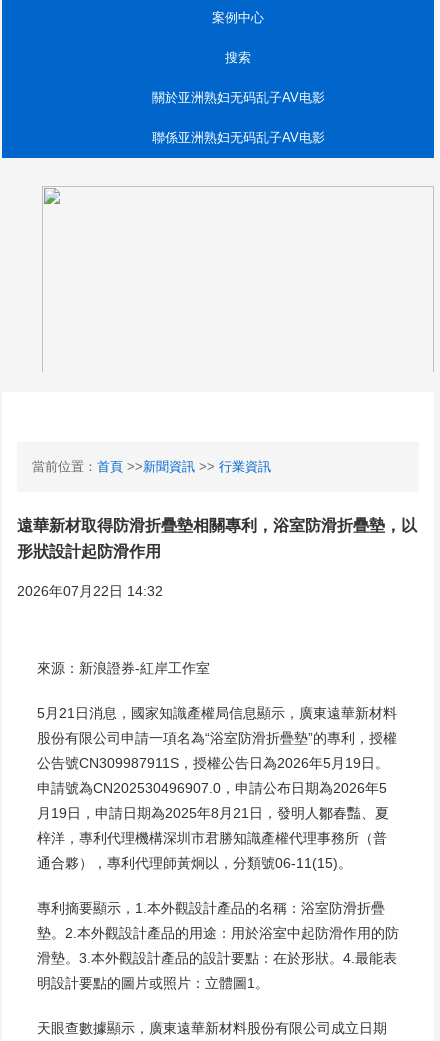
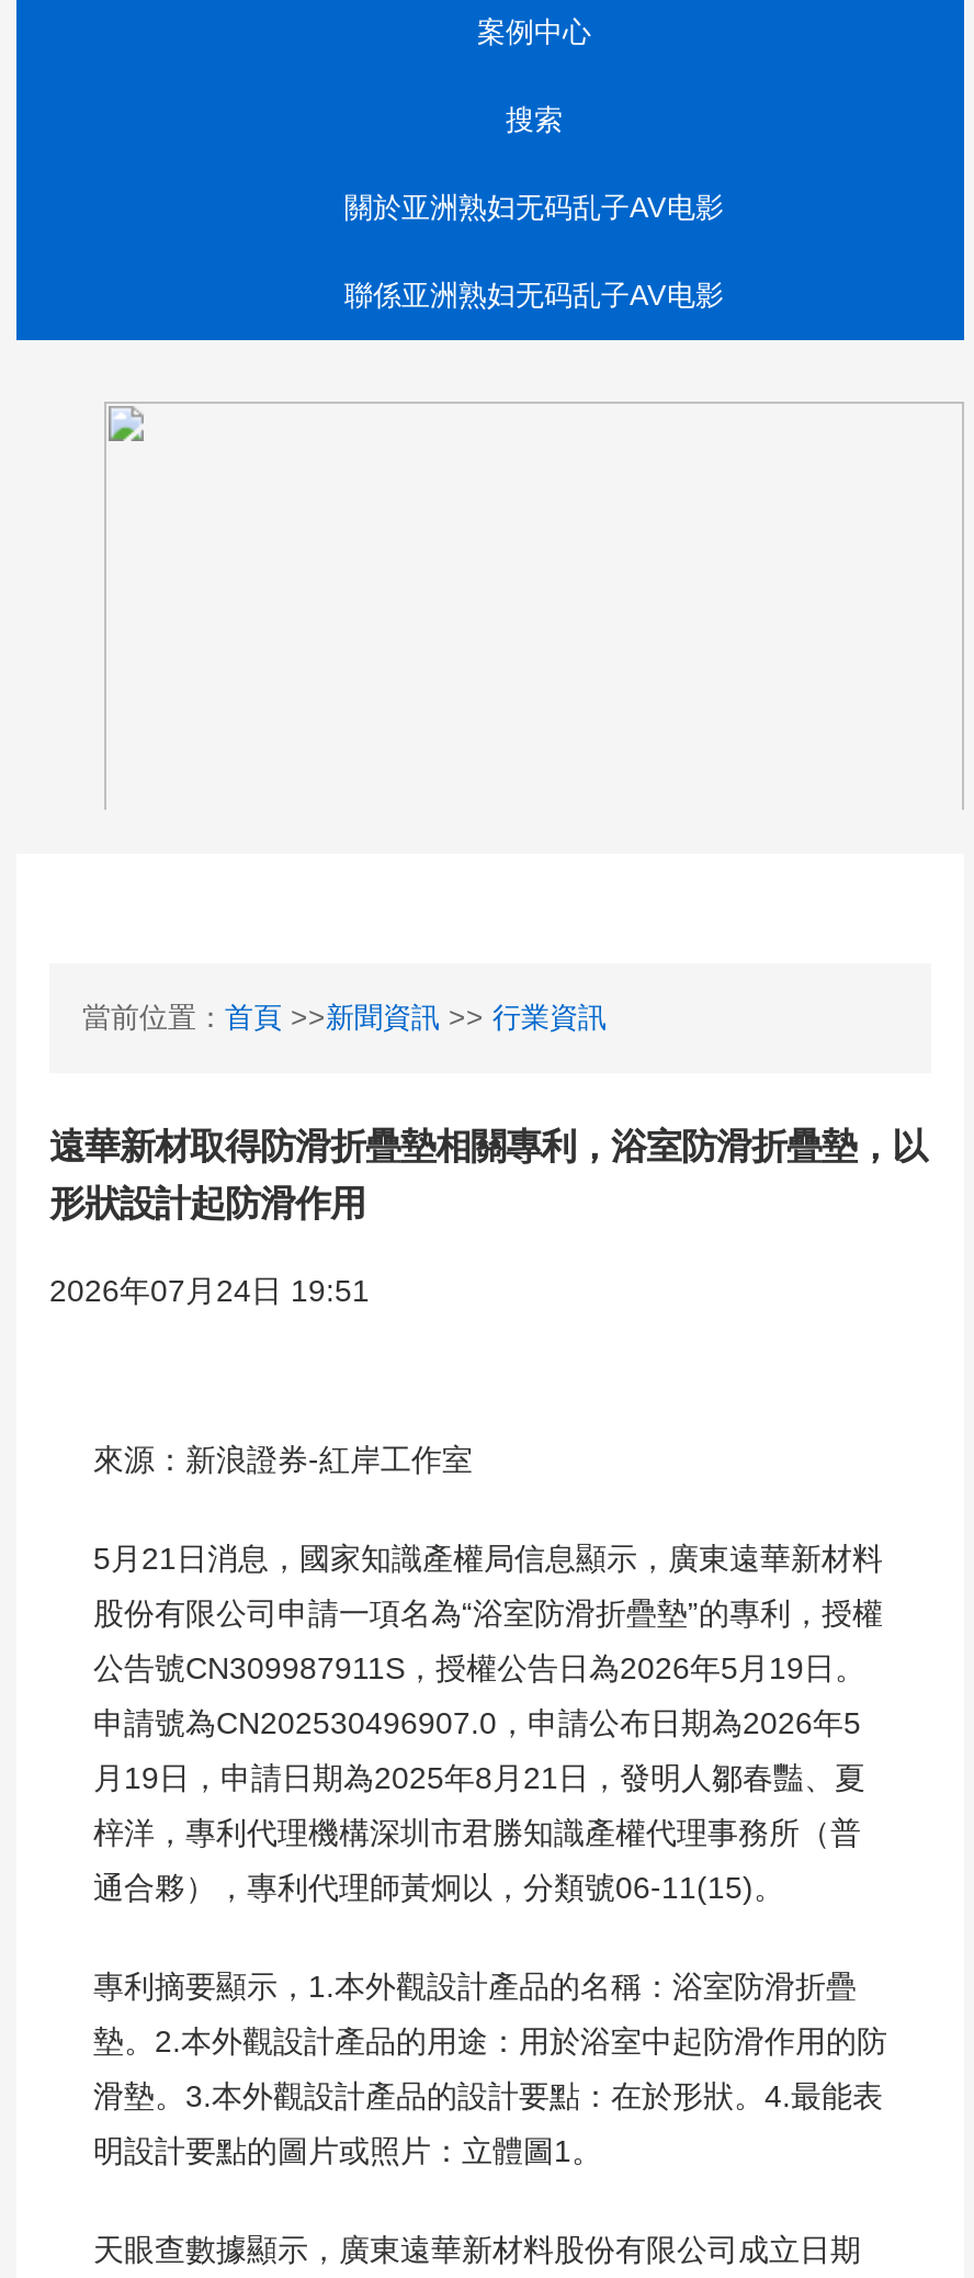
- 2026年07月22日 14:32
+ 2026年07月24日 19:51
